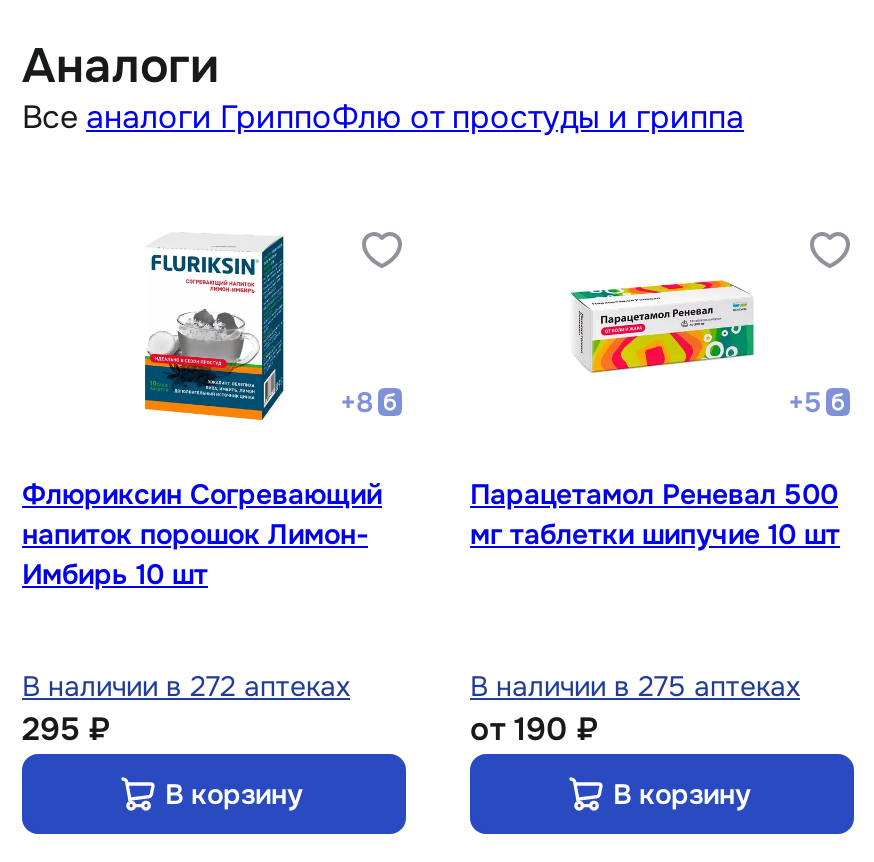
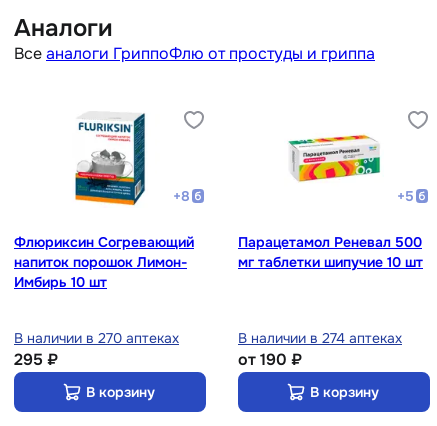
- В наличии в 272 аптеках
+ В наличии в 270 аптеках

- В наличии в 275 аптеках
+ В наличии в 274 аптеках
